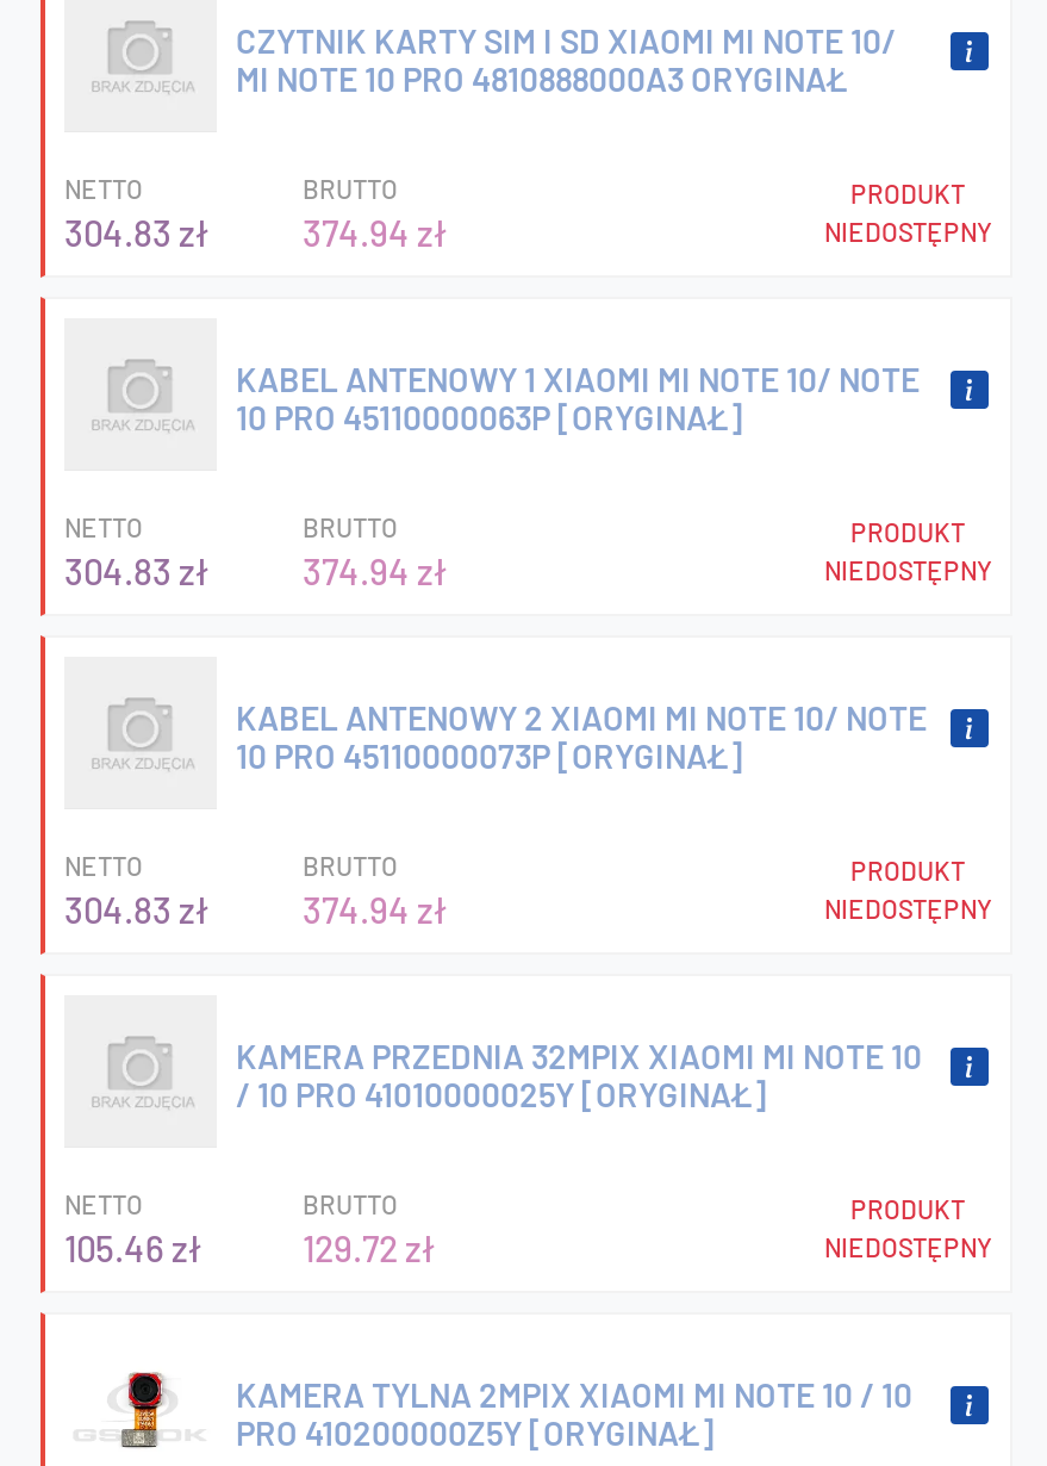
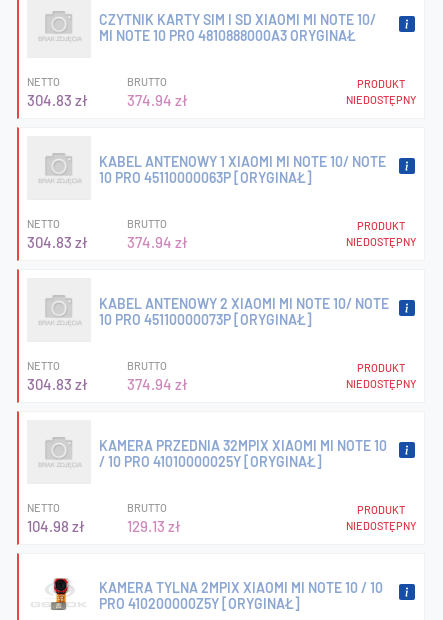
- 105.46 zł
+ 104.98 zł

- 129.72 zł
+ 129.13 zł
